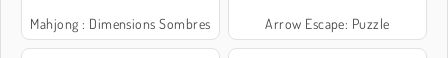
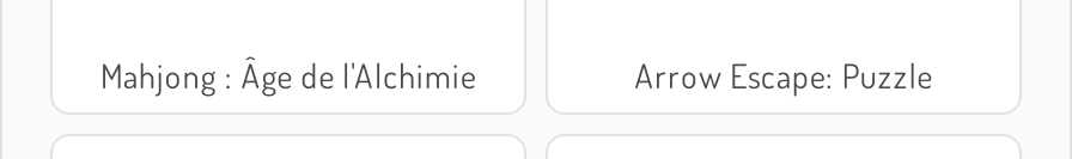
- Mahjong : Dimensions Sombres
+ Mahjong : Âge de l'Alchimie
